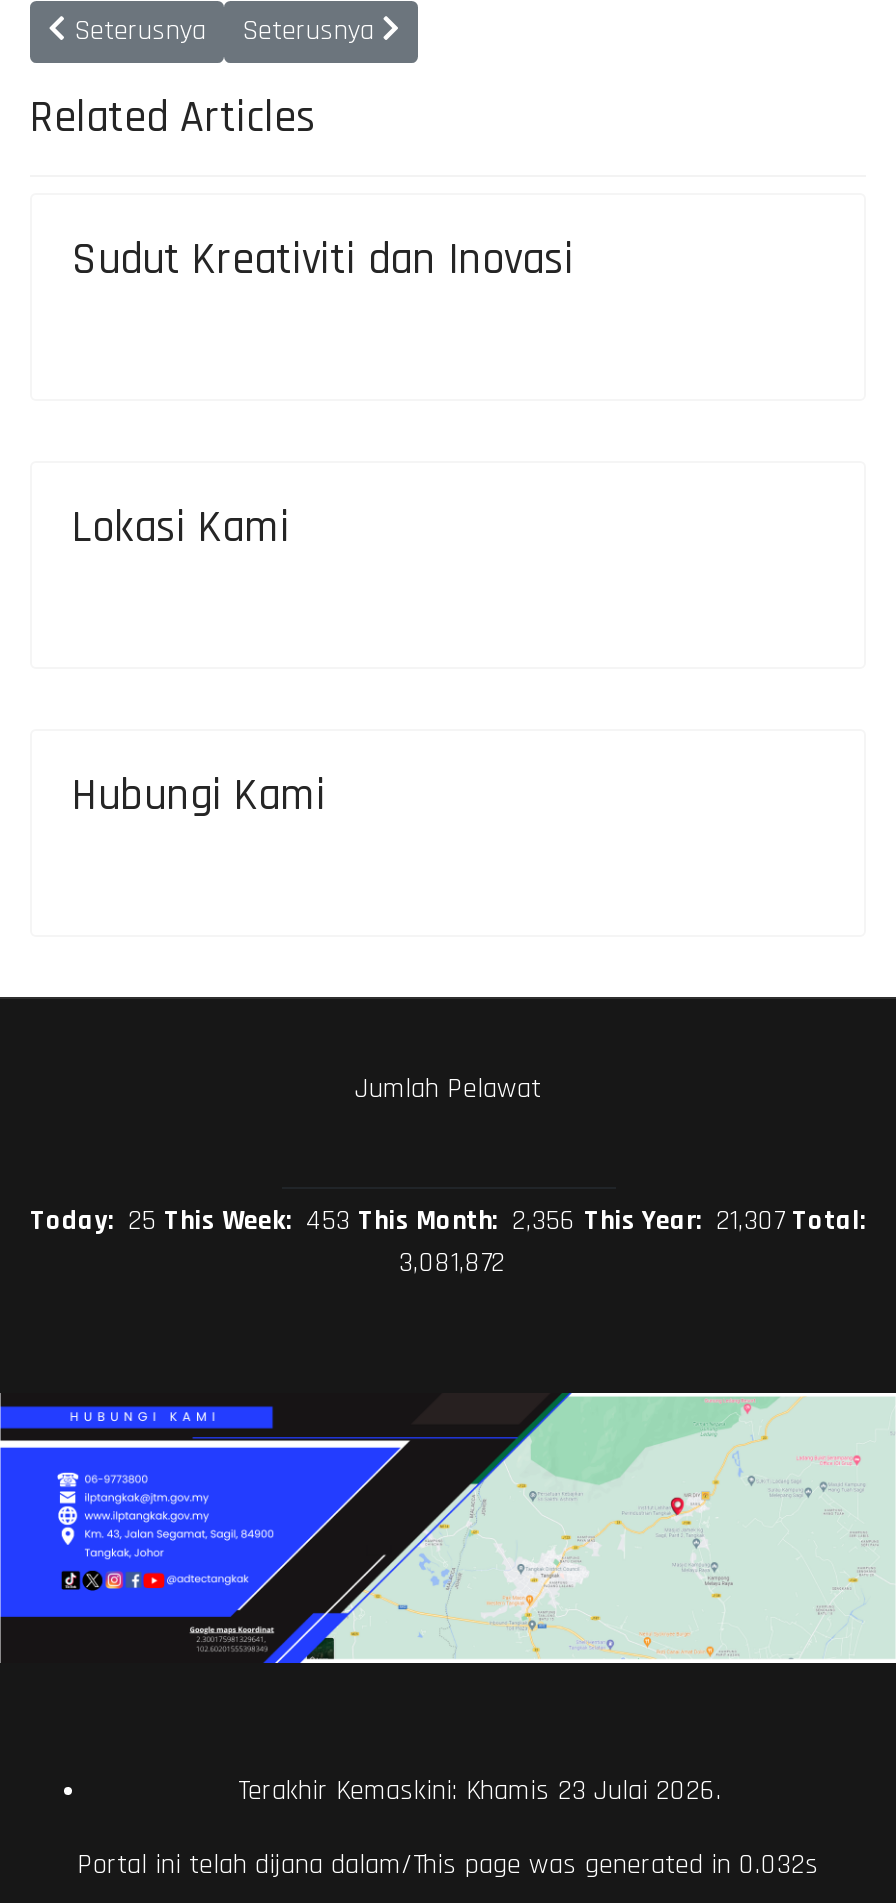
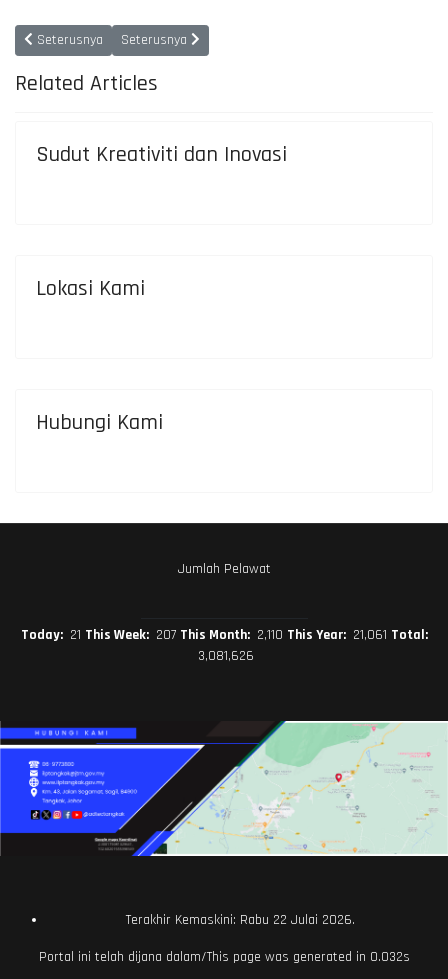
- Today: 25 This Week: 453 This Month: 2,356 This Year: 21,307 Total:
+ Today: 21 This Week: 207 This Month: 2,110 This Year: 21,061 Total:

- 3,081,872
+ 3,081,626

- Terakhir Kemaskini: Khamis 23 Julai 2026.
+ Terakhir Kemaskini: Rabu 22 Julai 2026.
